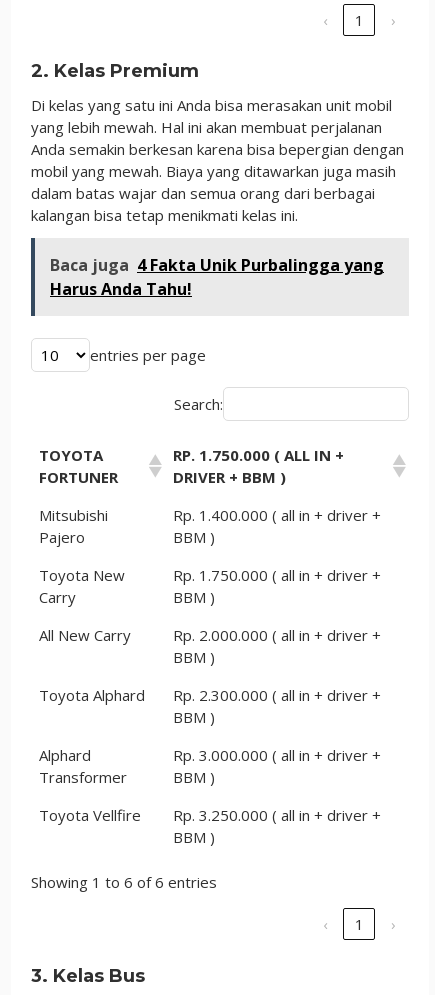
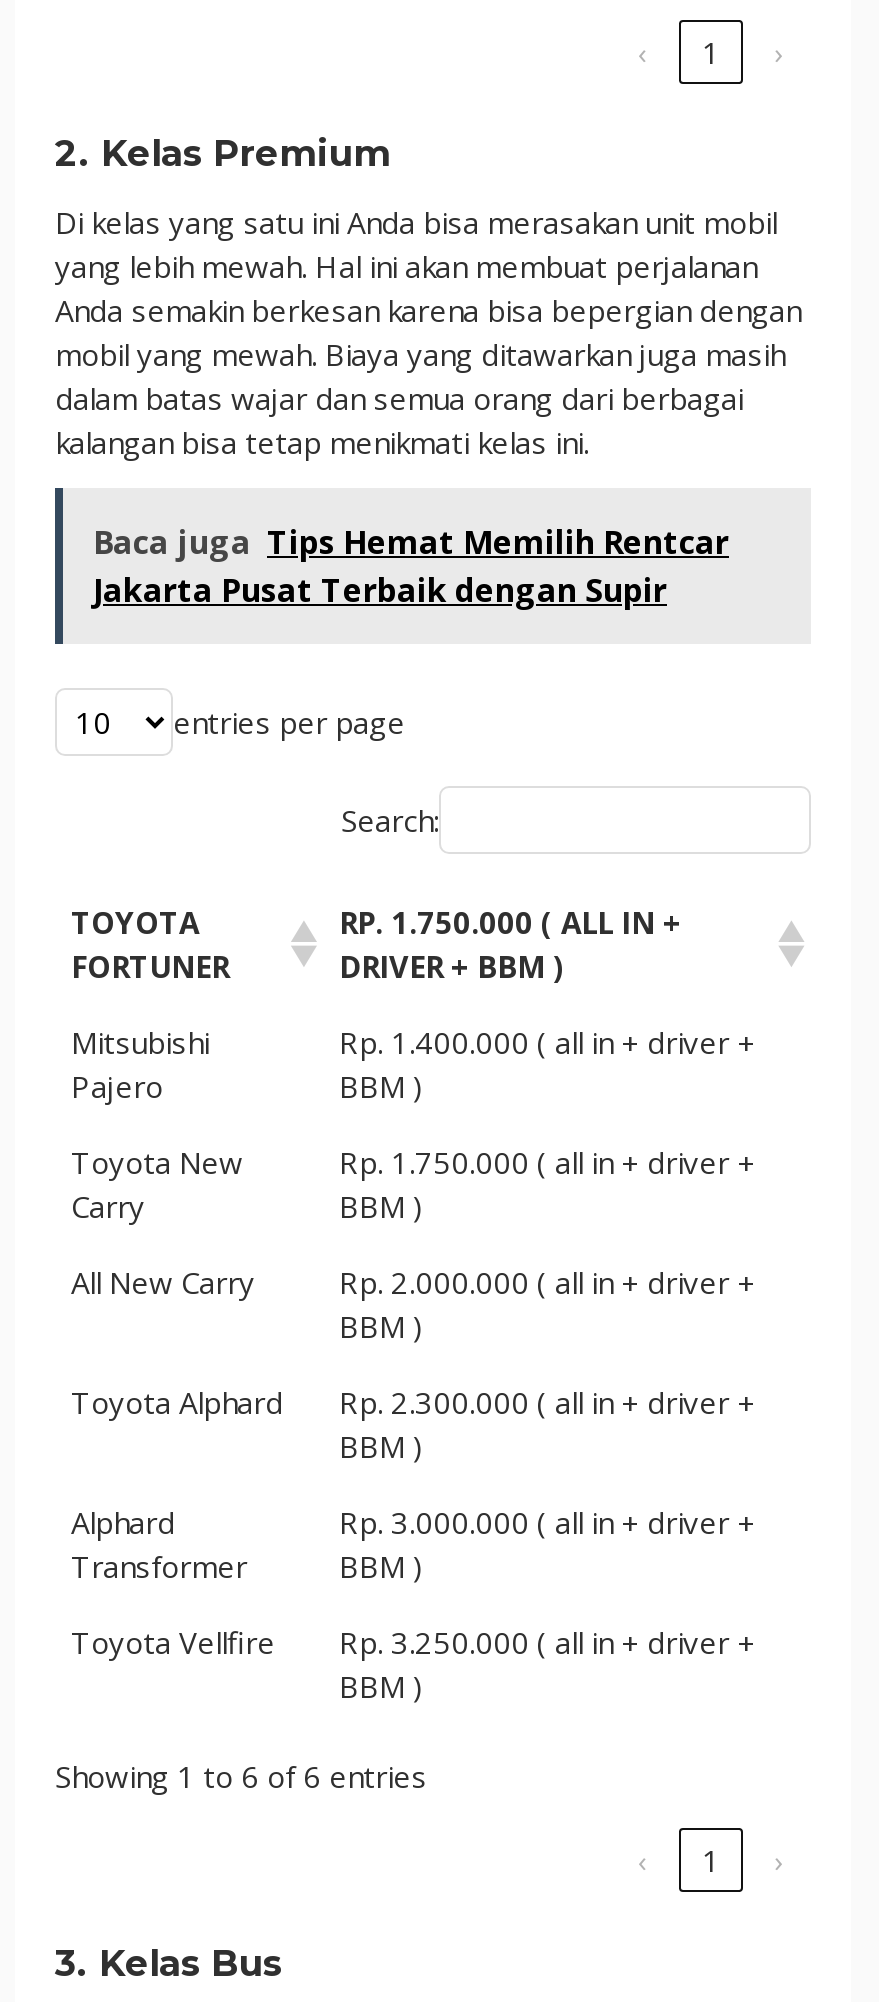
- Baca juga 4 Fakta Unik Purbalingga yang
- Harus Anda Tahu!
+ Baca juga Tips Hemat Memilih Rentcar
+ Jakarta Pusat Terbaik dengan Supir
